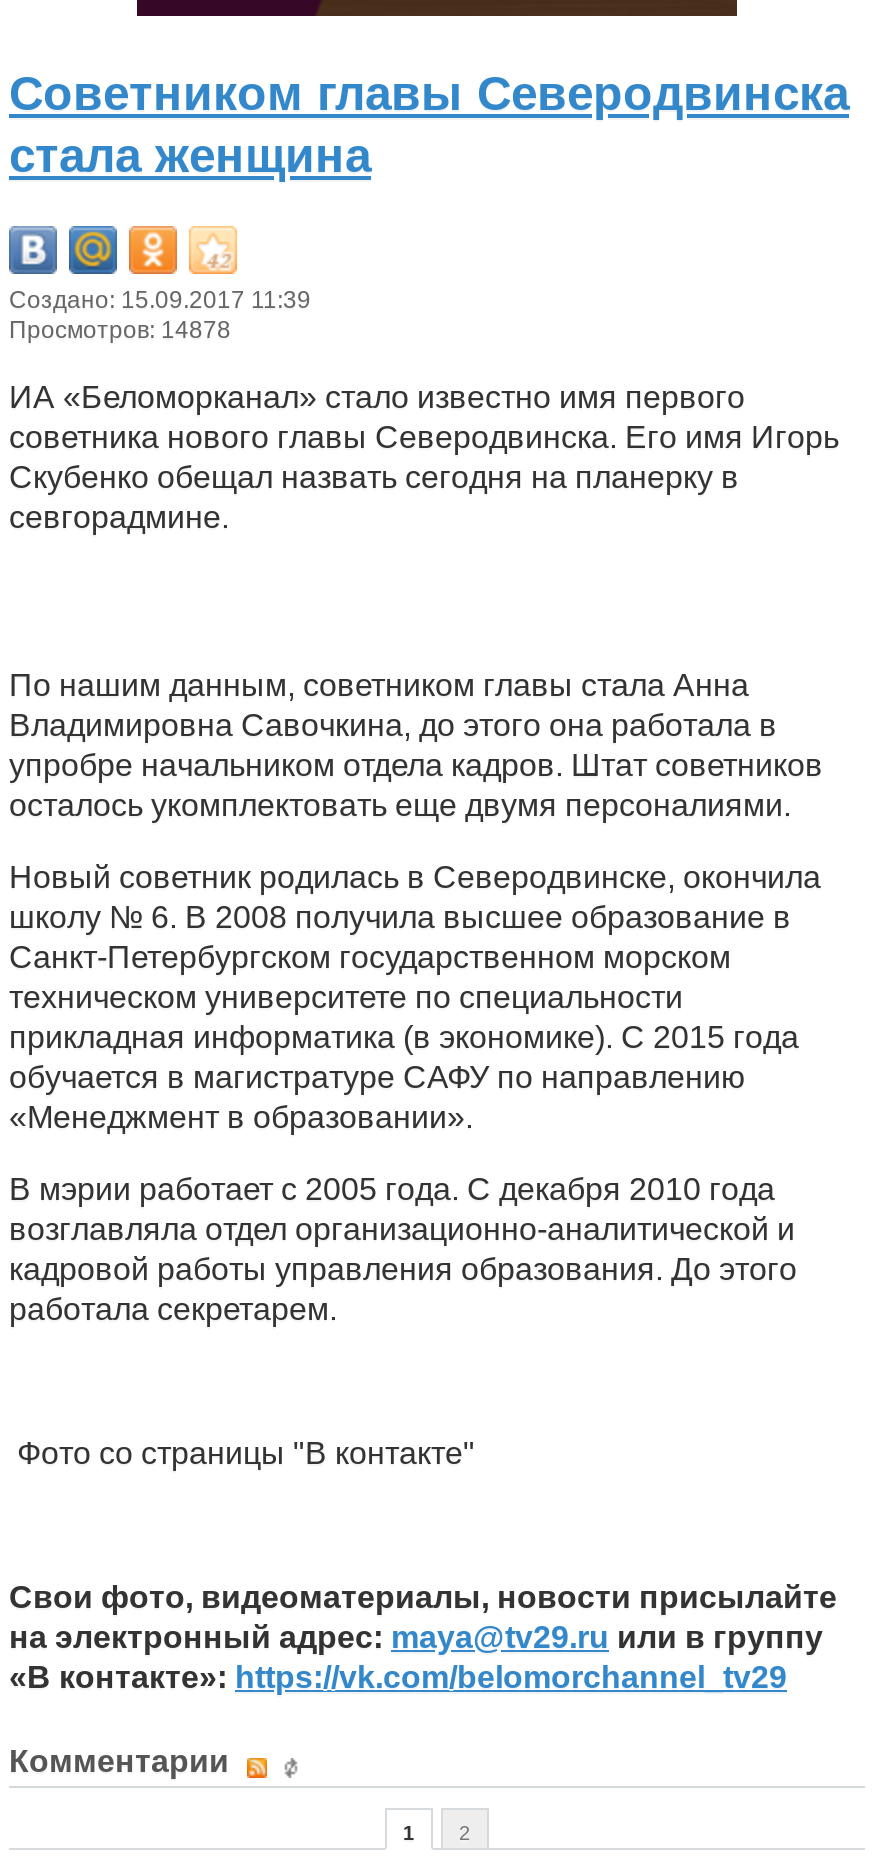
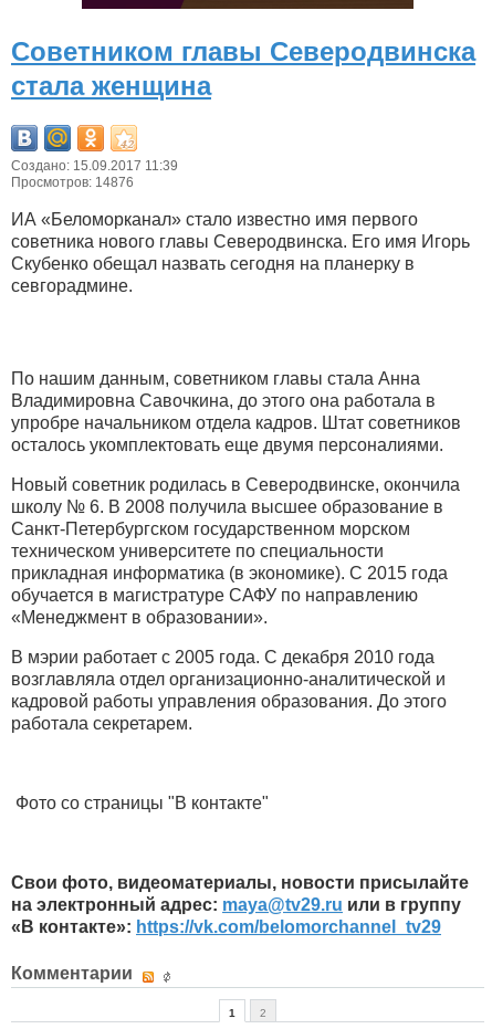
- Просмотров: 14878
+ Просмотров: 14876
